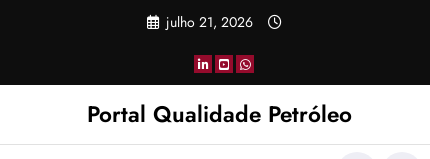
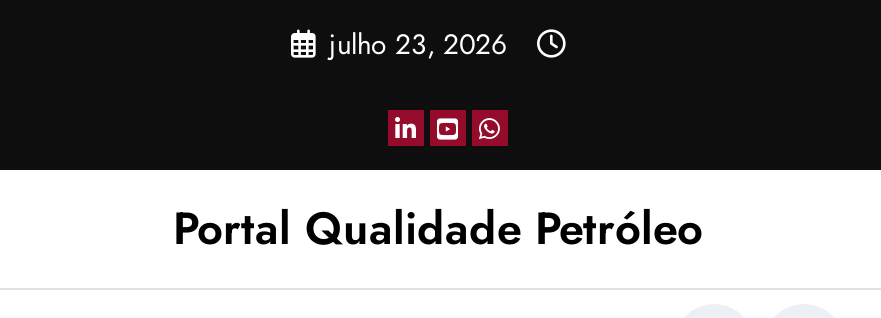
- julho 21, 2026
+ julho 23, 2026
